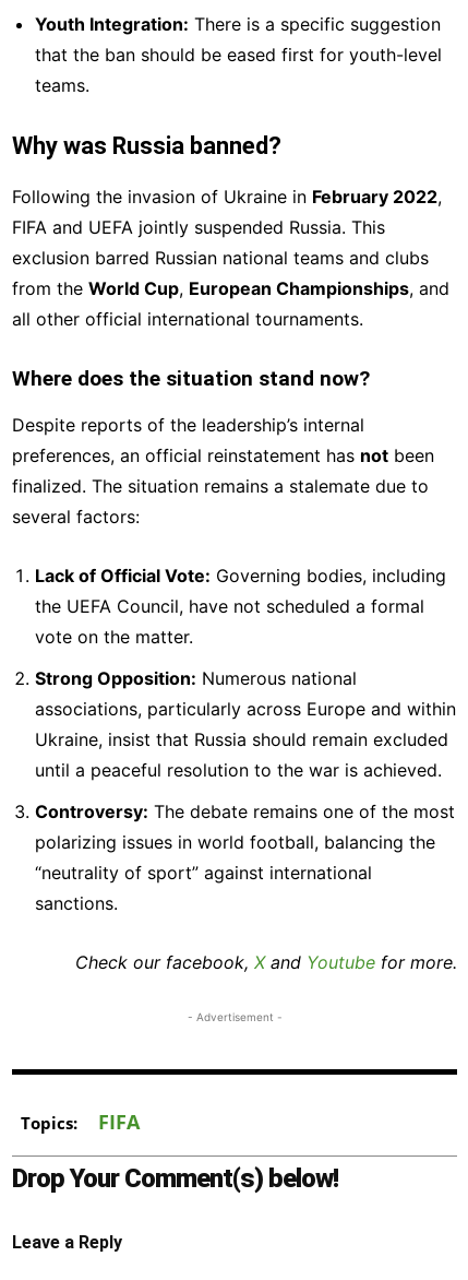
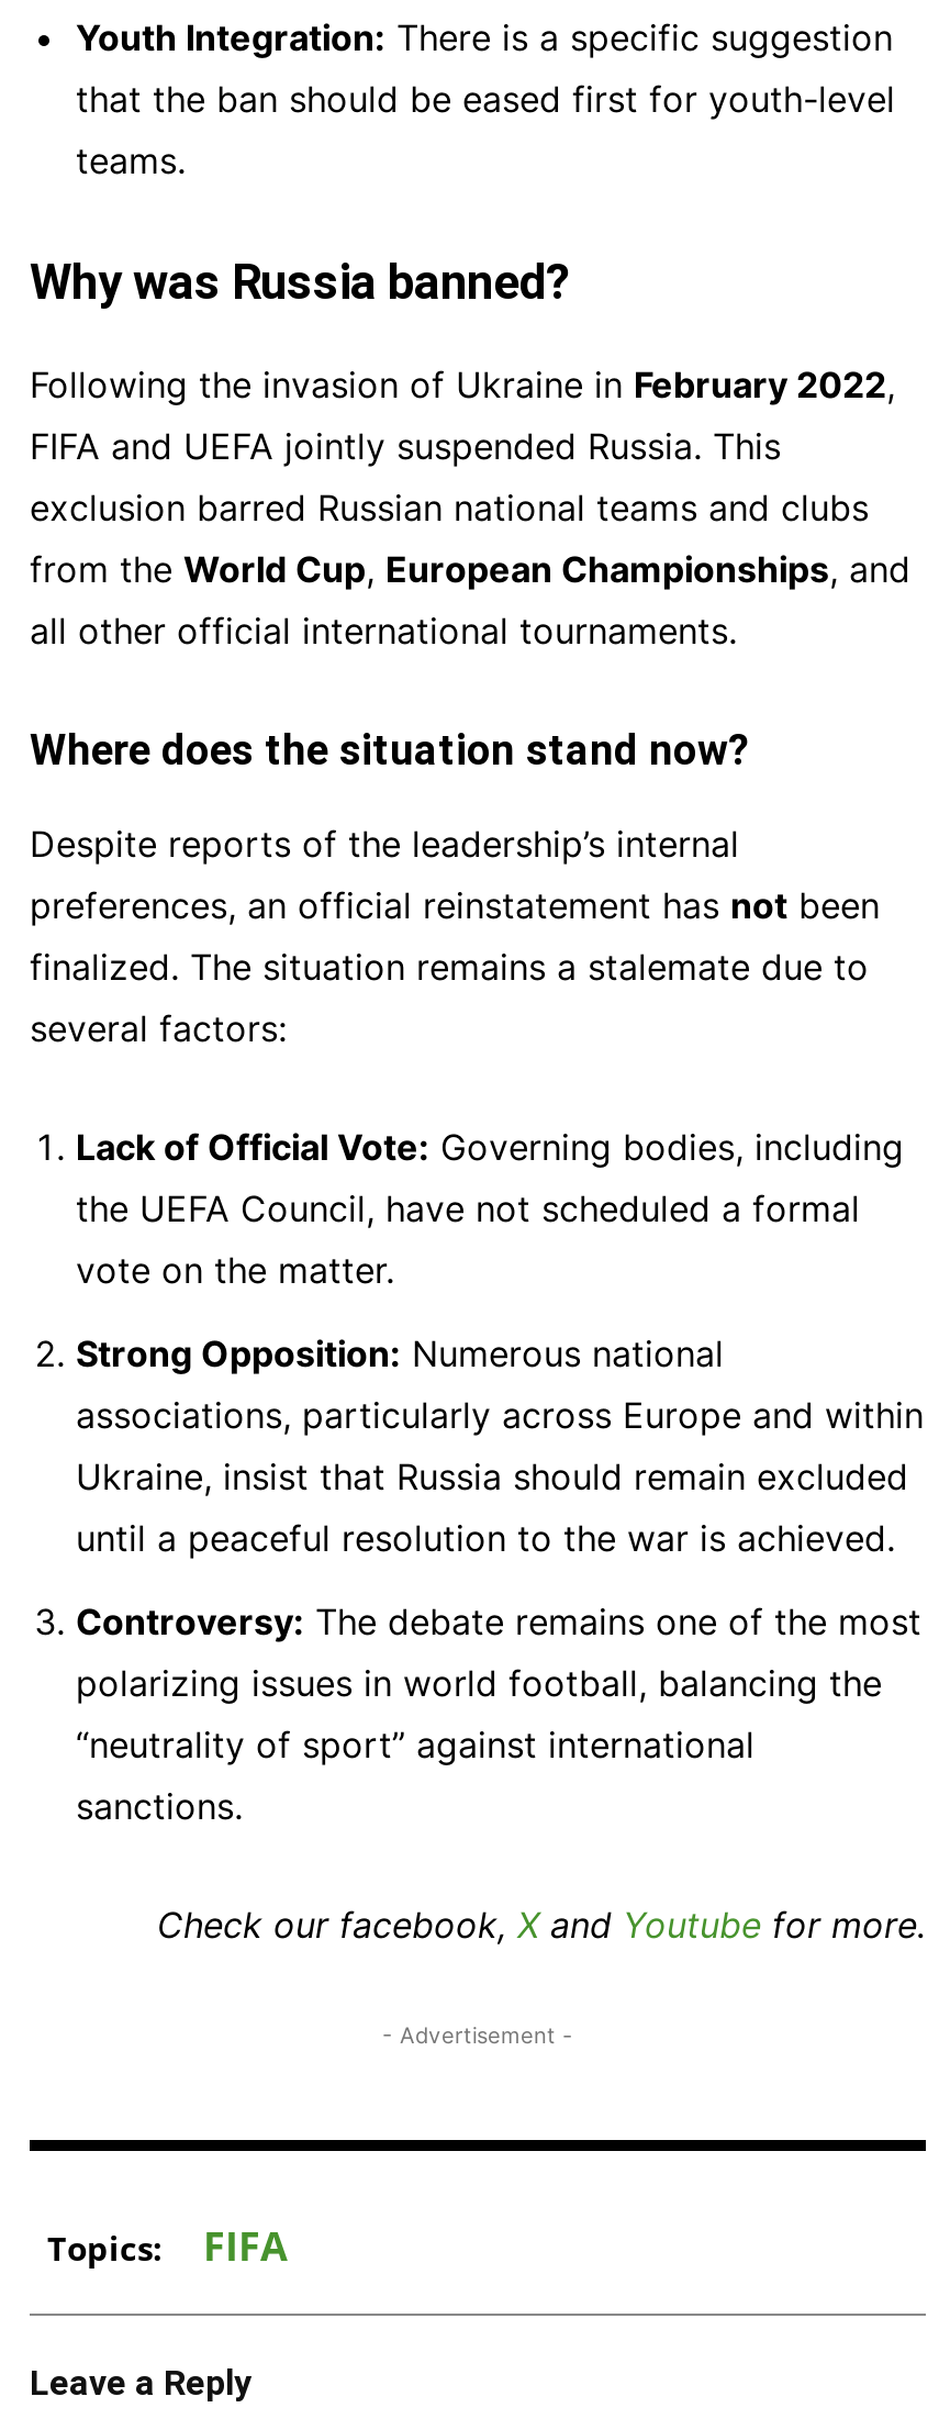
- Drop Your Comment(s) below!
